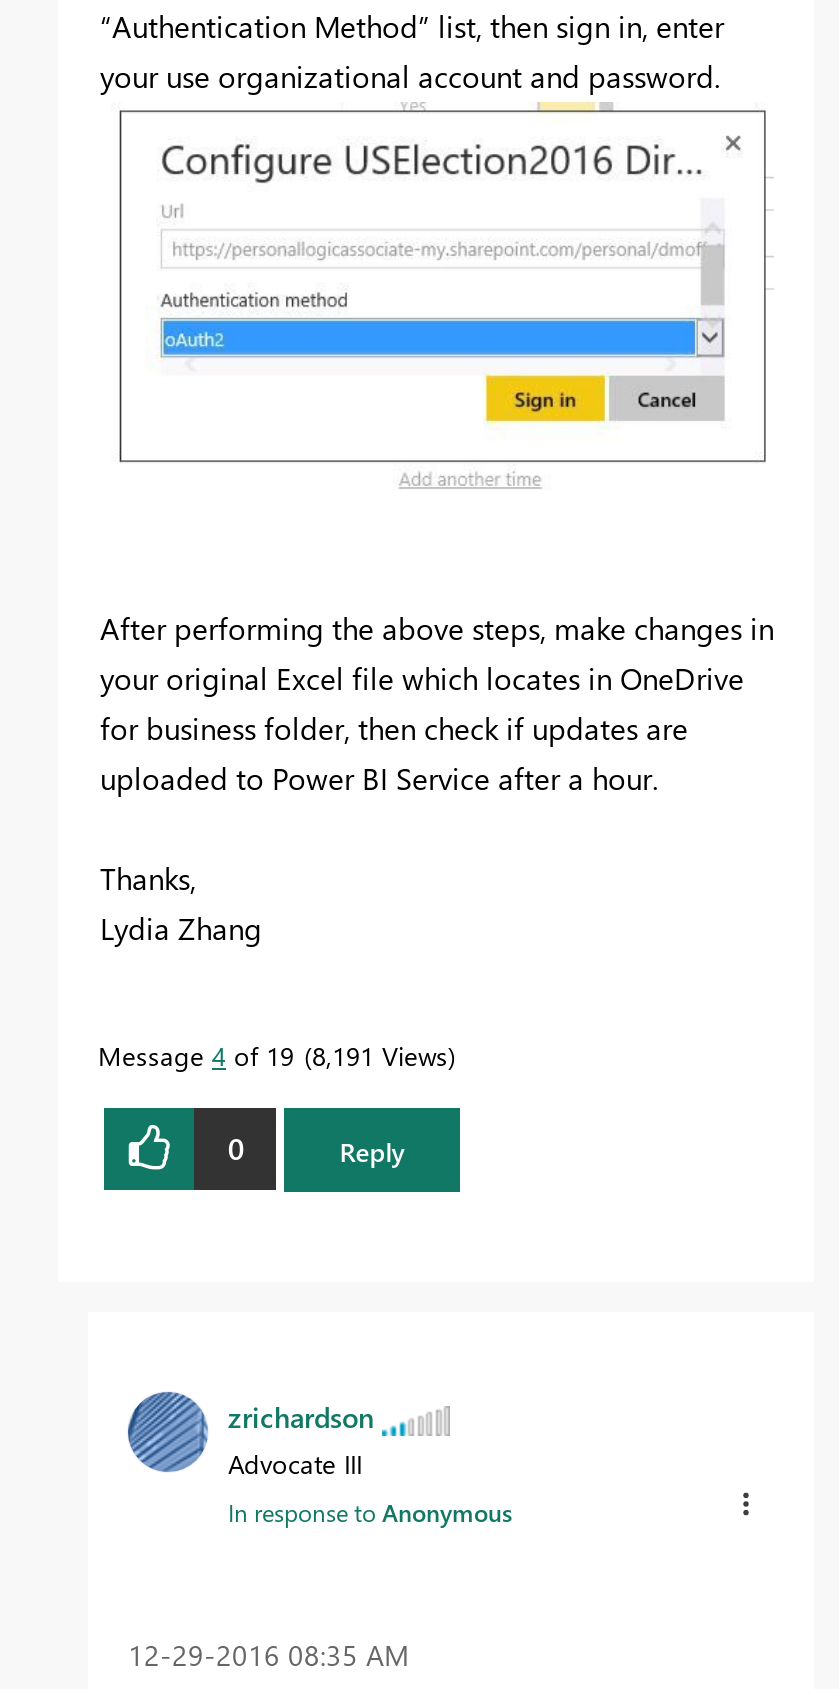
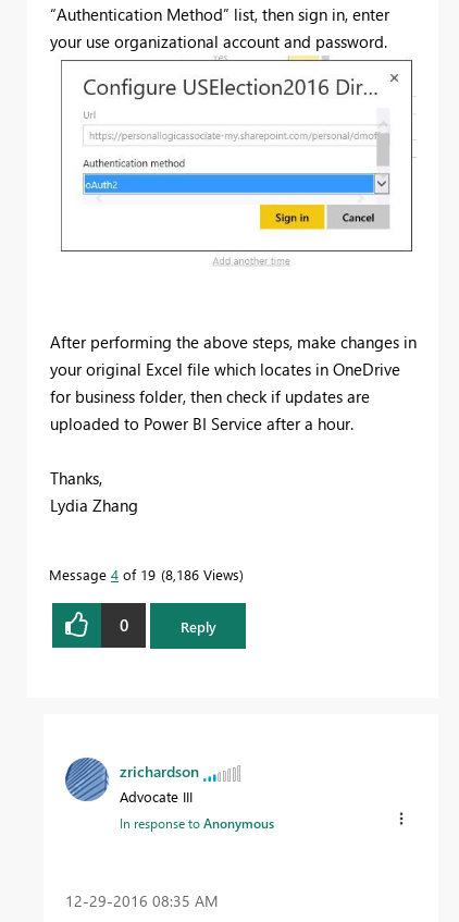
- Message 4 of 19 8,191 Views
+ Message 4 of 19 8,186 Views
